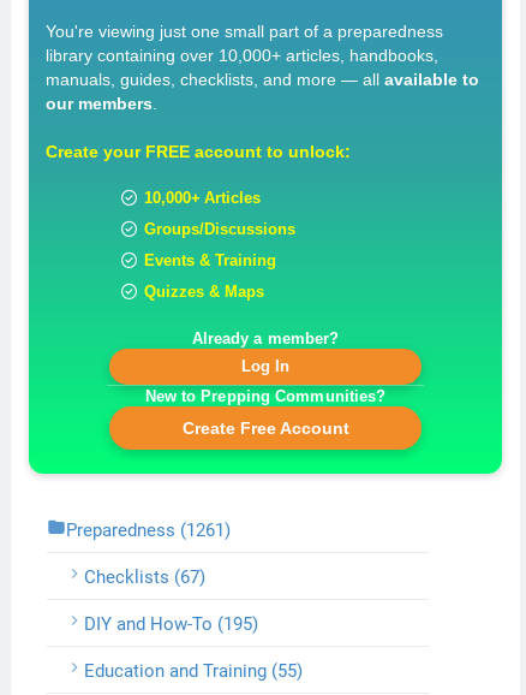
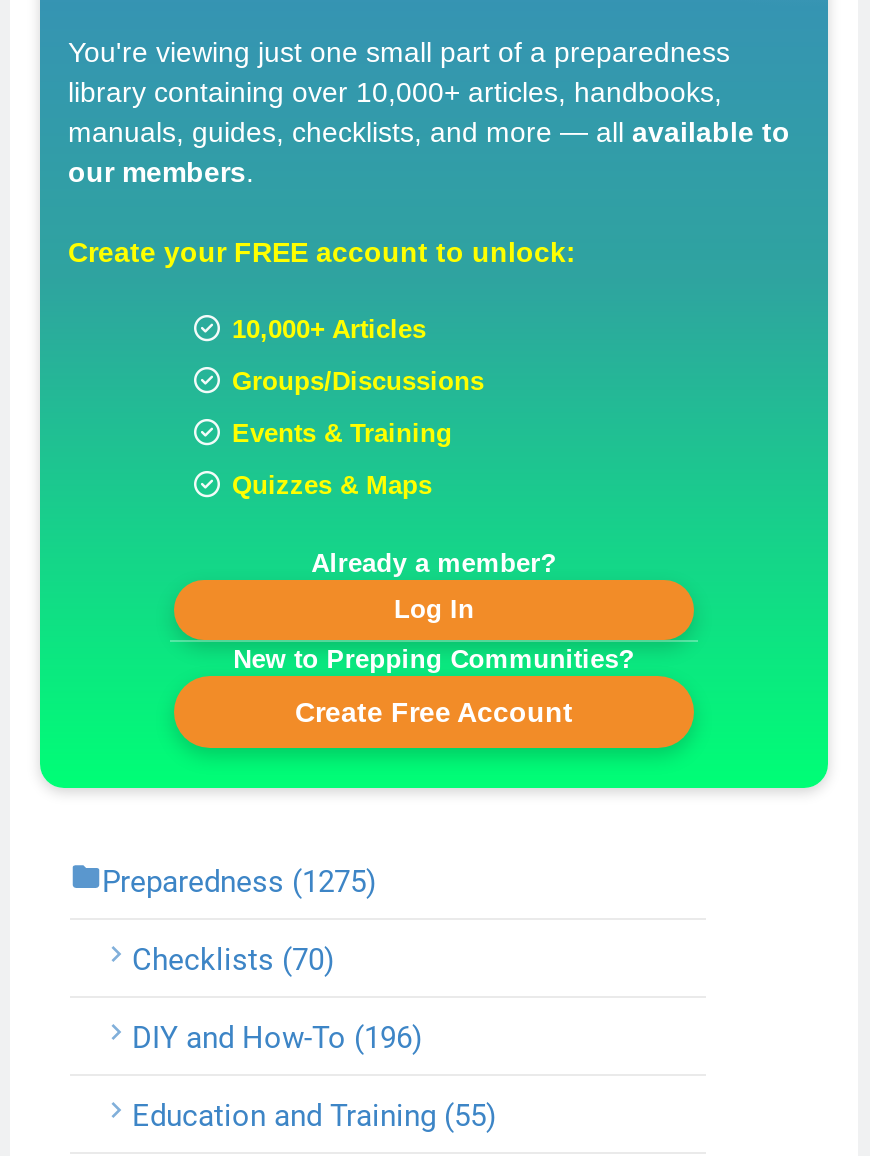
- Preparedness (1261)
+ Preparedness (1275)

- Checklists (67)
+ Checklists (70)

- DIY and How-To (195)
+ DIY and How-To (196)
